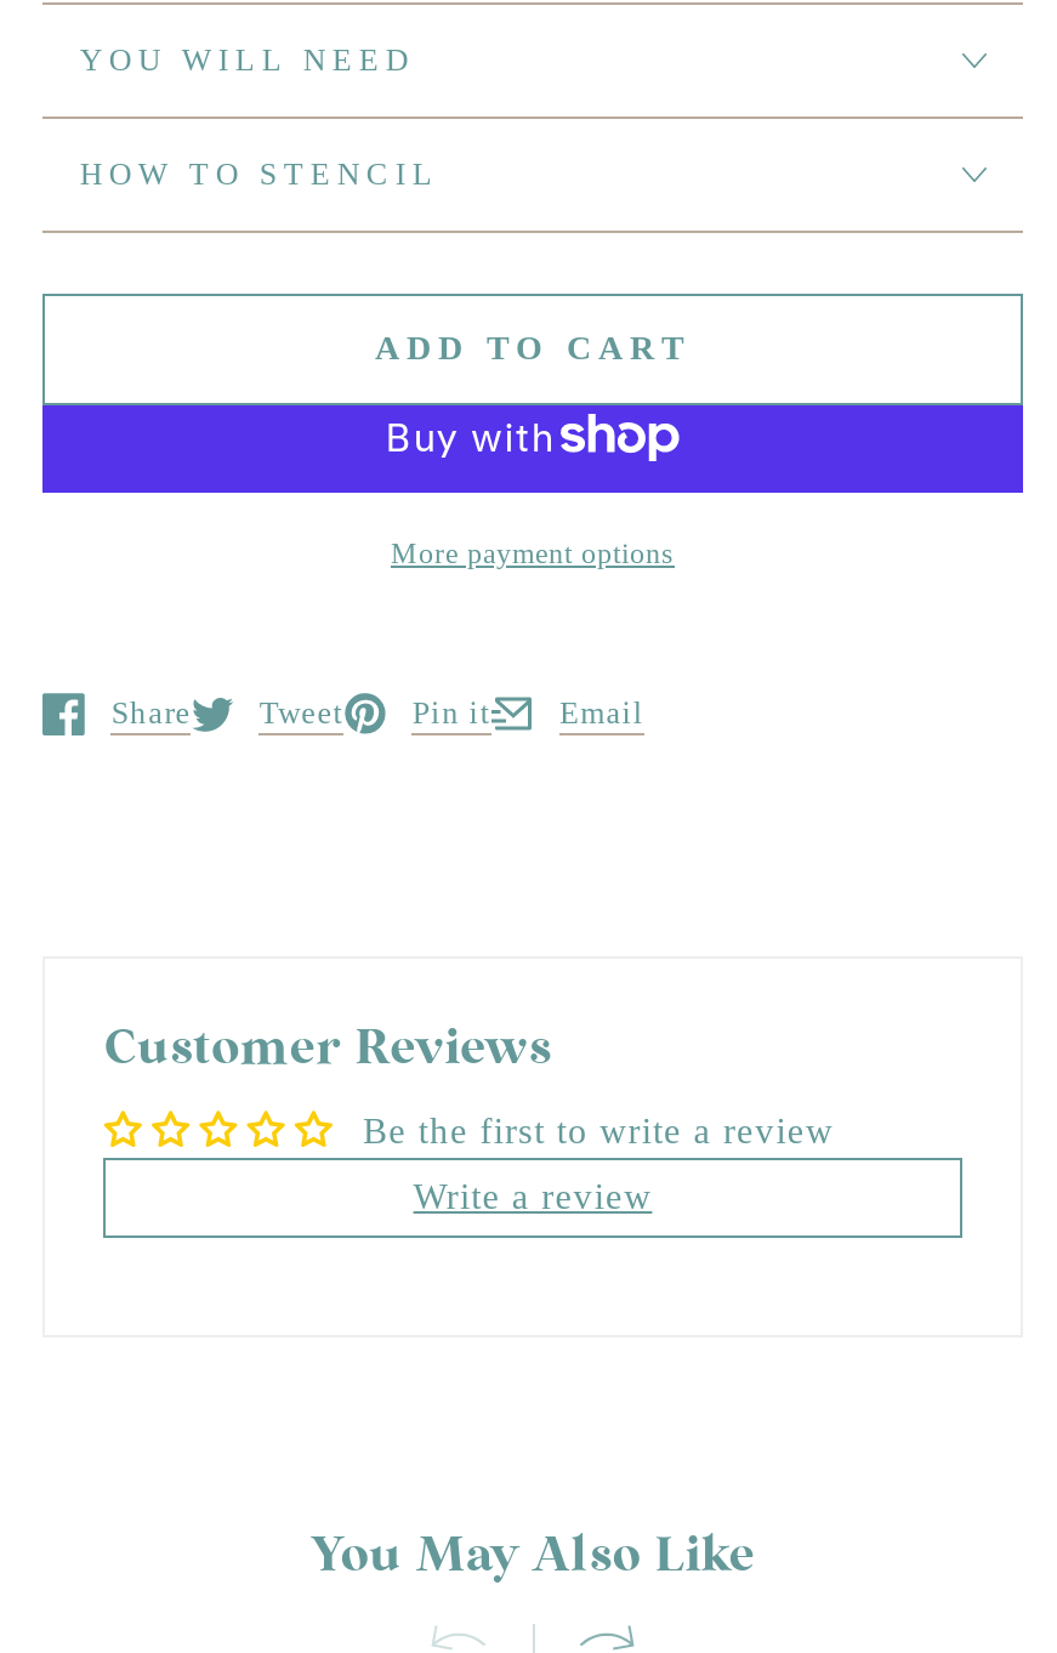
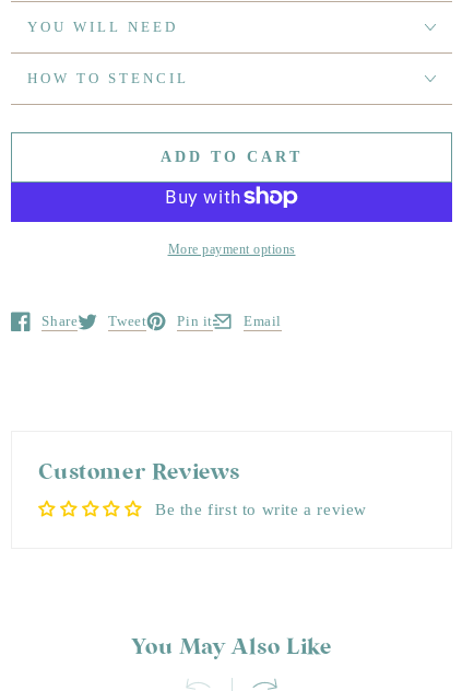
- Write a review
